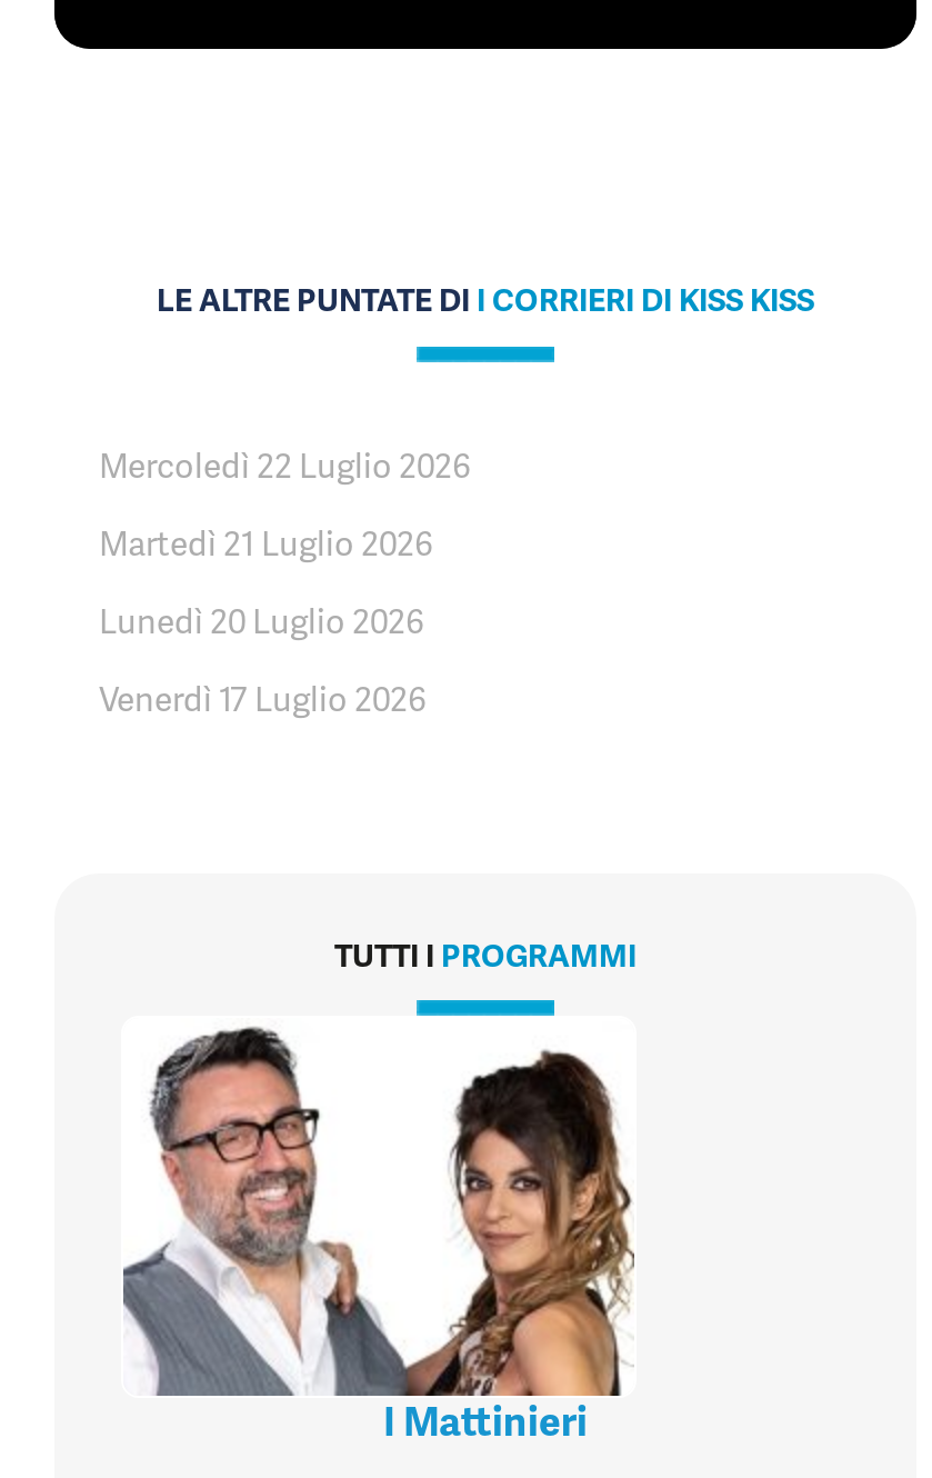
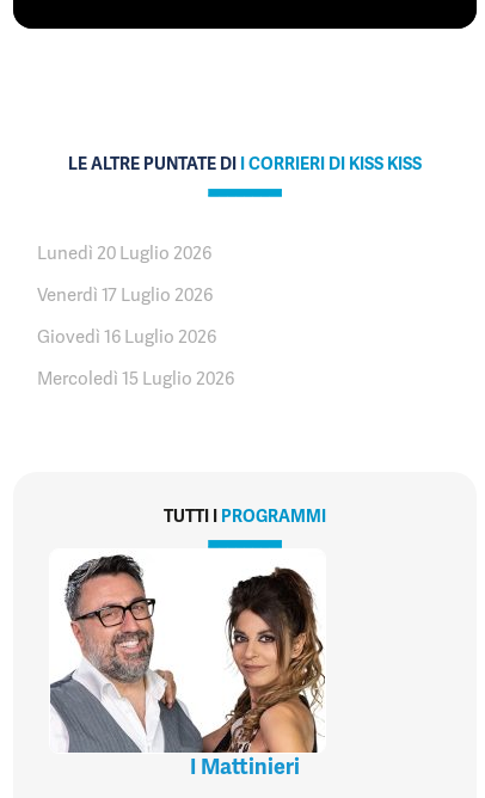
- Mercoledì 22 Luglio 2026
- Martedì 21 Luglio 2026

moved up: Lunedì 20 Luglio 2026 | Venerdì 17 Luglio 2026

+ Giovedì 16 Luglio 2026
+ Mercoledì 15 Luglio 2026
